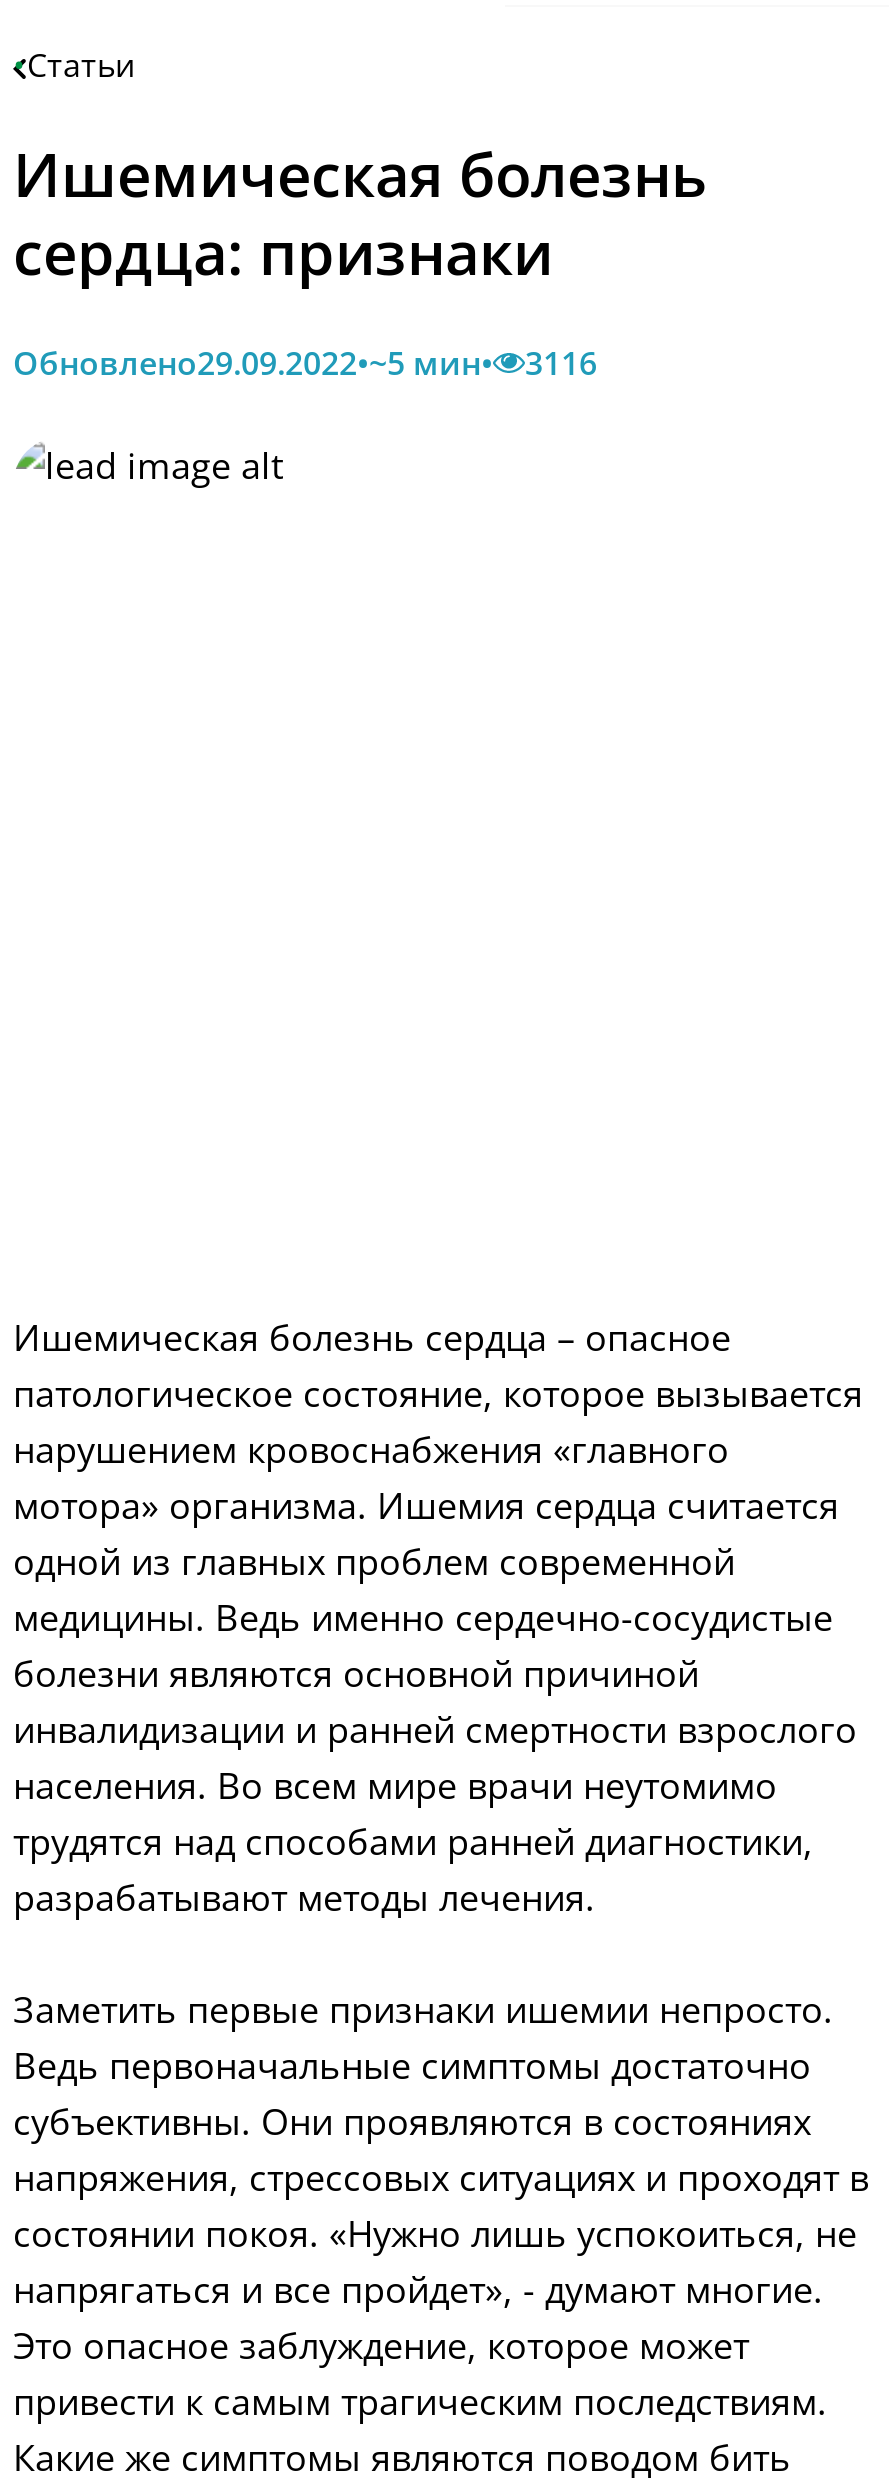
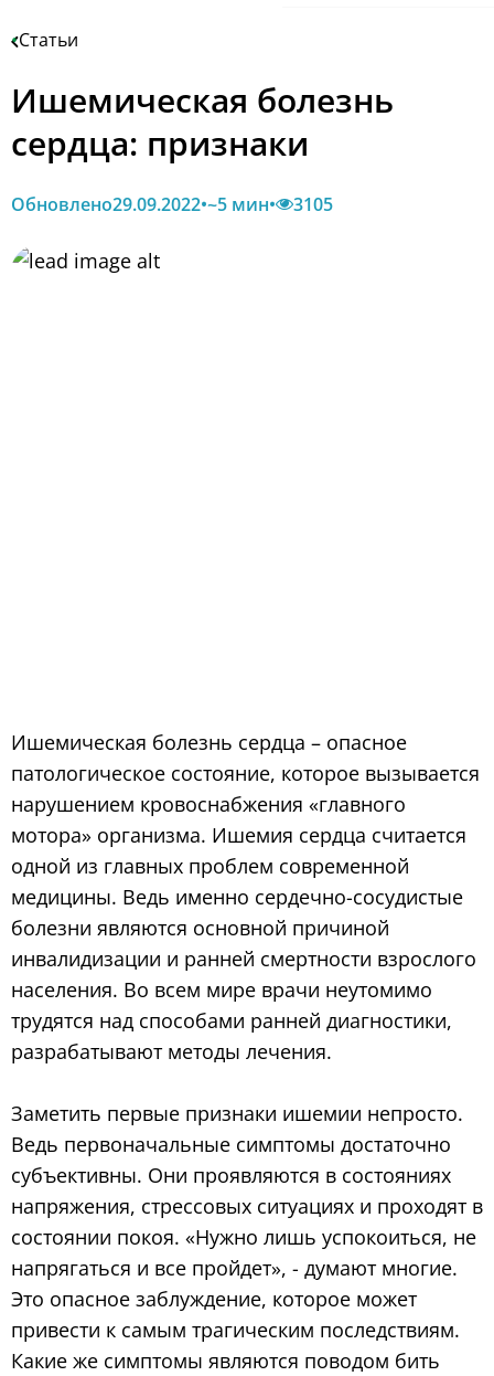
- 29.09.2022 5 мин 3116
+ 29.09.2022 5 мин 3105
